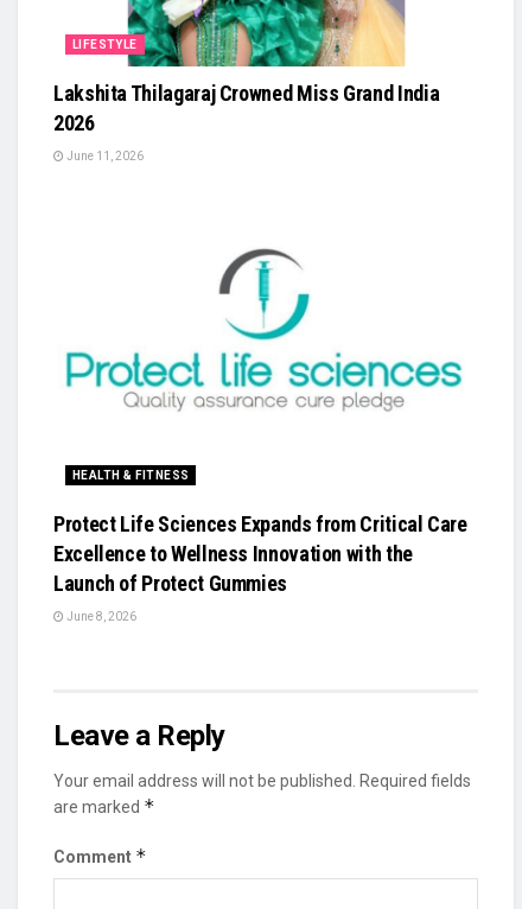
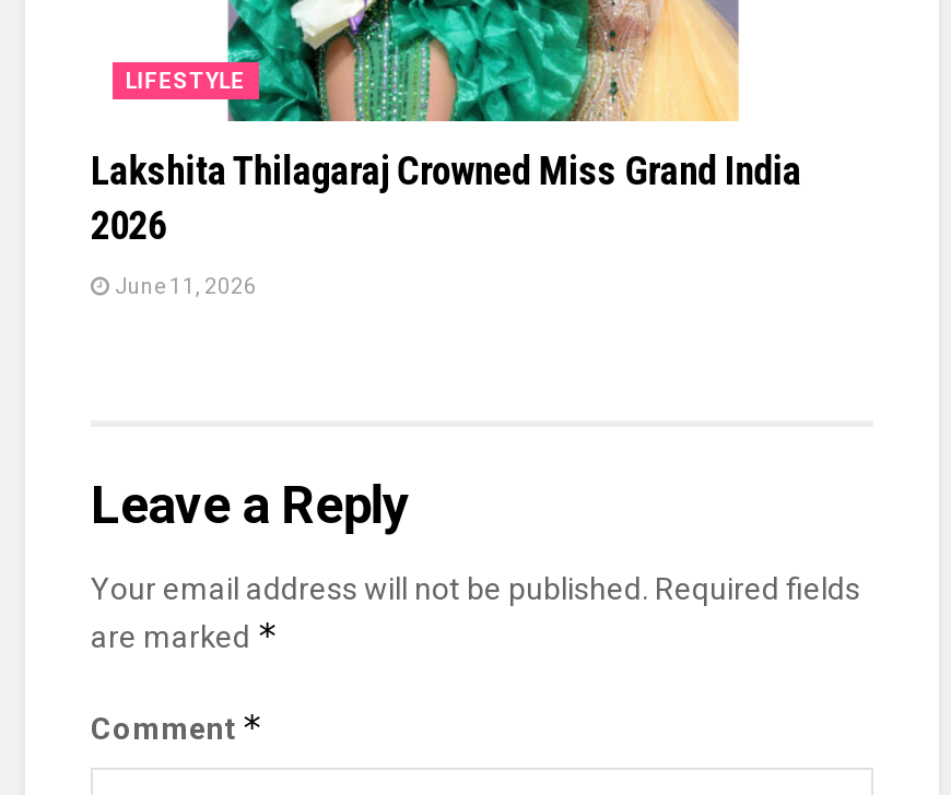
- [image]

- [image]

- HEALTH & FITNESS
- Protect Life Sciences Expands from Critical Care
- Excellence to Wellness Innovation with the
- Launch of Protect Gummies
- June 8, 2026
